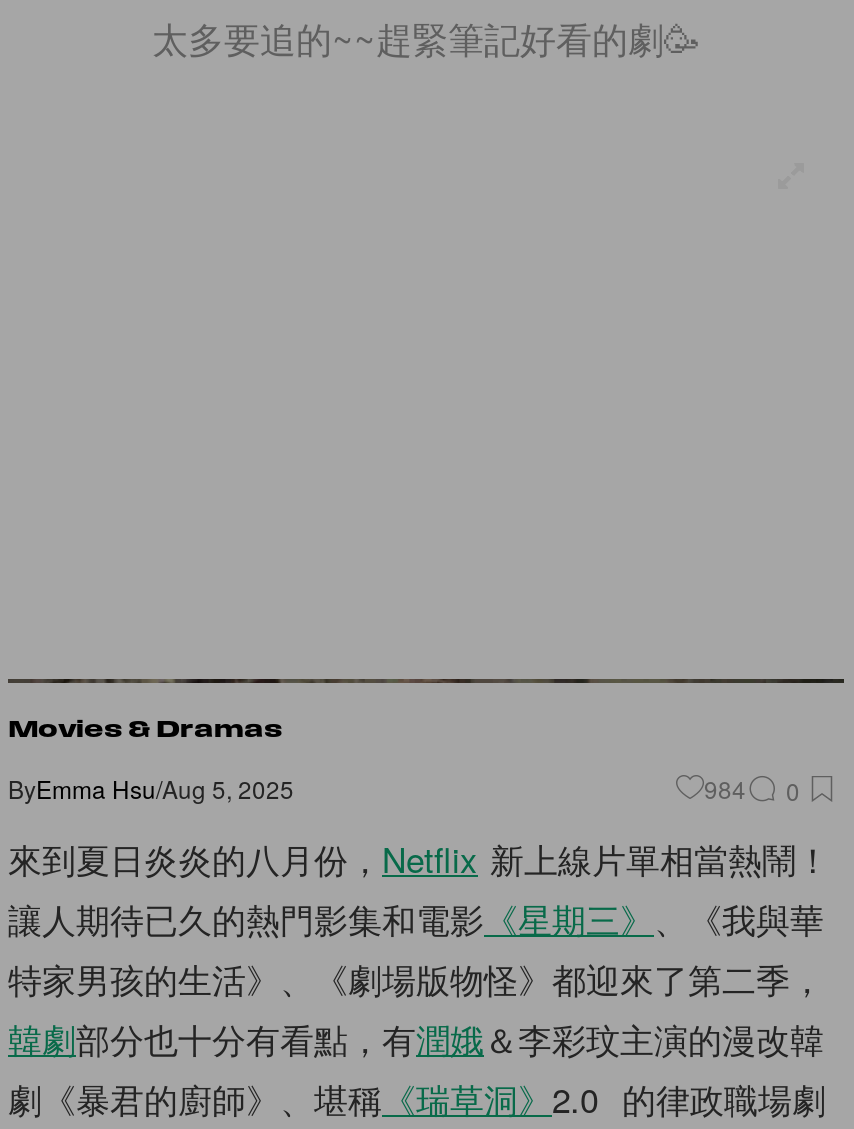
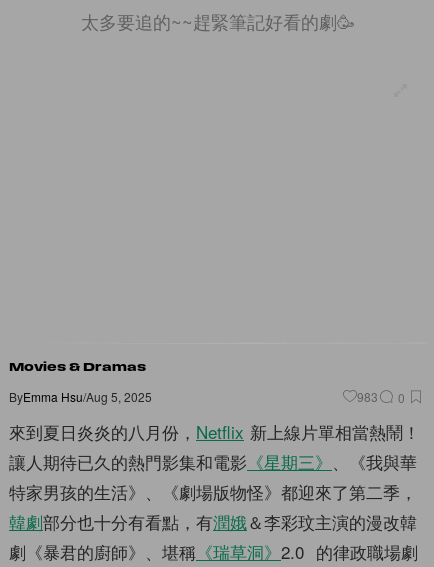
- 984 0
+ 983 0
